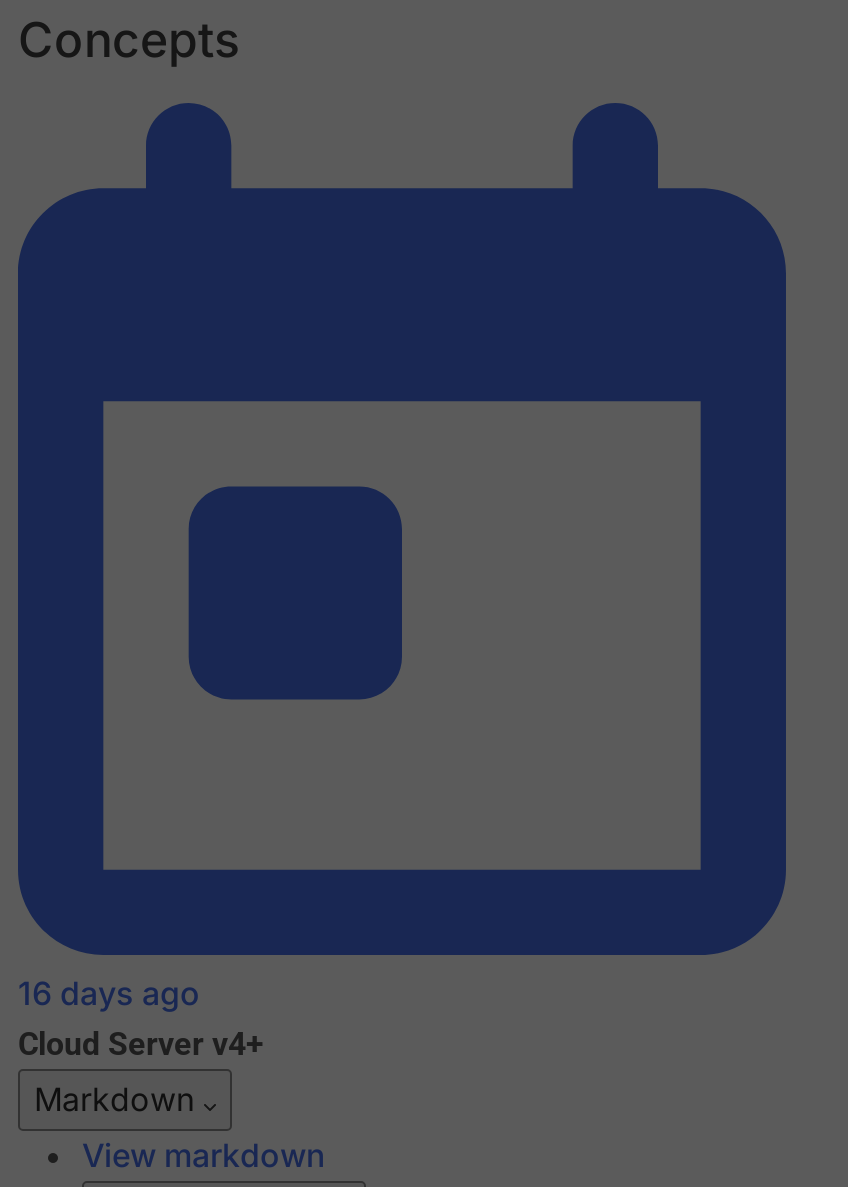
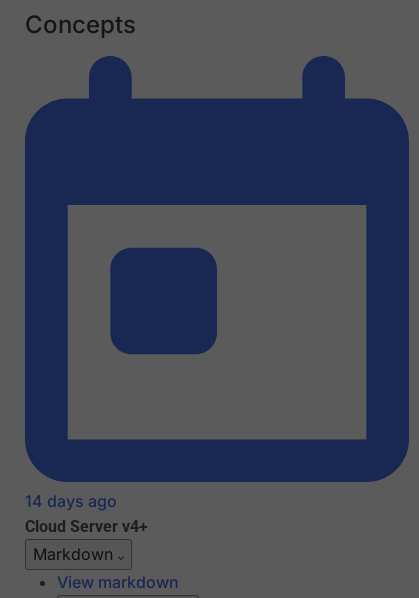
- 16 days ago
+ 14 days ago
